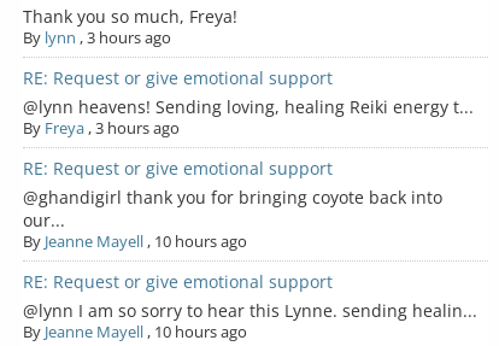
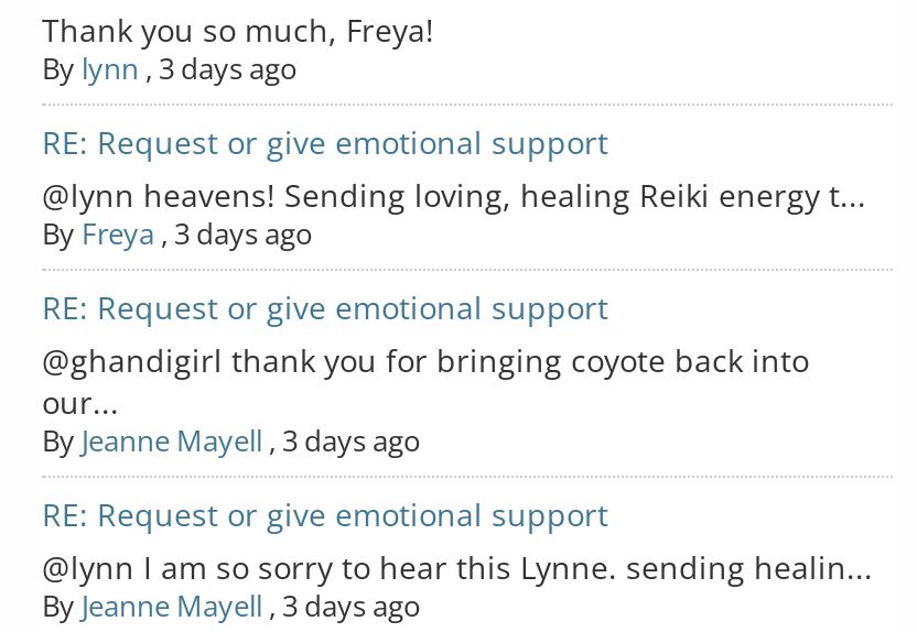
- By lynn, 3 hours ago
+ By lynn, 3 days ago

- ByFreya, 3 hours ago
+ ByFreya, 3 days ago

- By Jeanne Mayell, 10 hours ago
+ By Jeanne Mayell, 3 days ago

- ByJeanne Mayell, 10 hours ago
+ ByJeanne Mayell, 3 days ago
